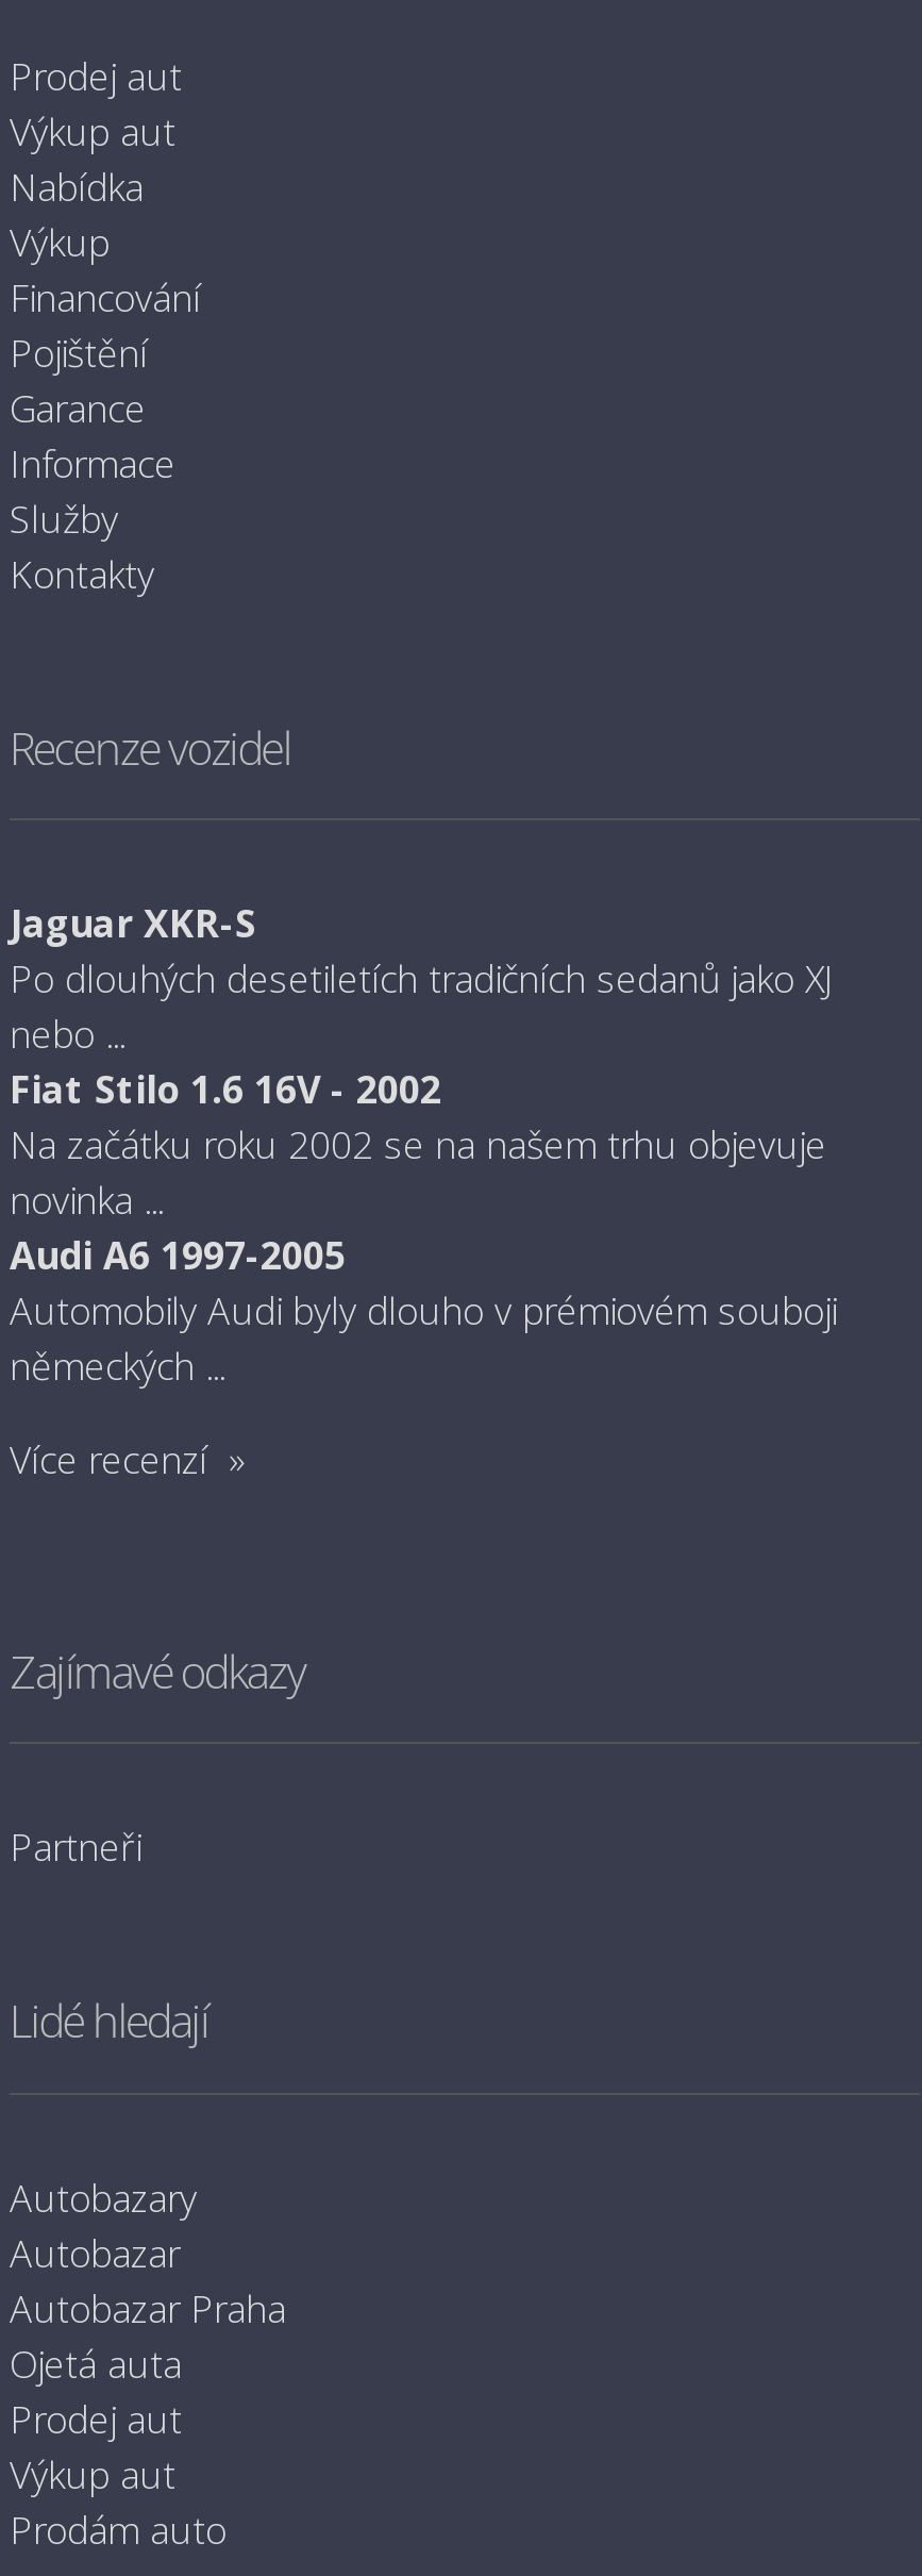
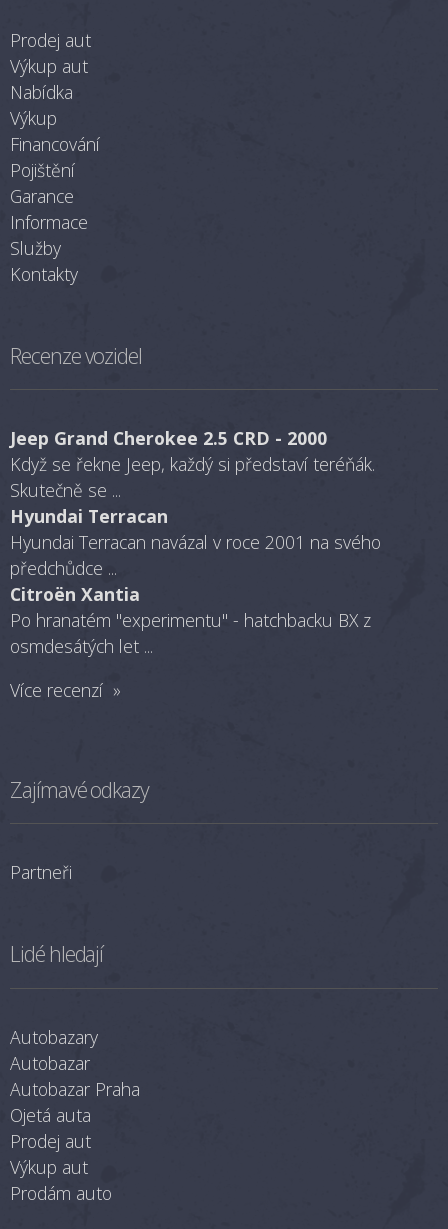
- Jaguar XKR-S
- Po dlouhých desetiletích tradičních sedanů jako XJ
- nebo ...
- Fiat Stilo 1.6 16V - 2002
- Na začátku roku 2002 se na našem trhu objevuje
- novinka ...
- Audi A6 1997-2005
- Automobily Audi byly dlouho v prémiovém souboji
- německých ...
+ Jeep Grand Cherokee 2.5 CRD - 2000
+ Když se řekne Jeep, každý si představí teréňák.
+ Skutečně se ...
+ Hyundai Terracan
+ Hyundai Terracan navázal v roce 2001 na svého
+ předchůdce ...
+ Citroën Xantia
+ Po hranatém "experimentu" - hatchbacku BX z
+ osmdesátých let ...
